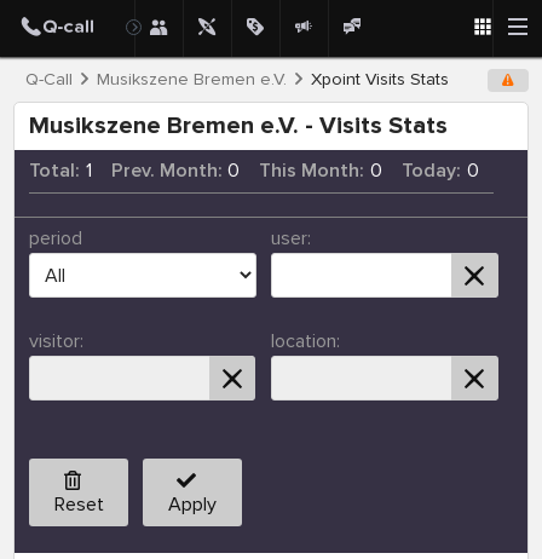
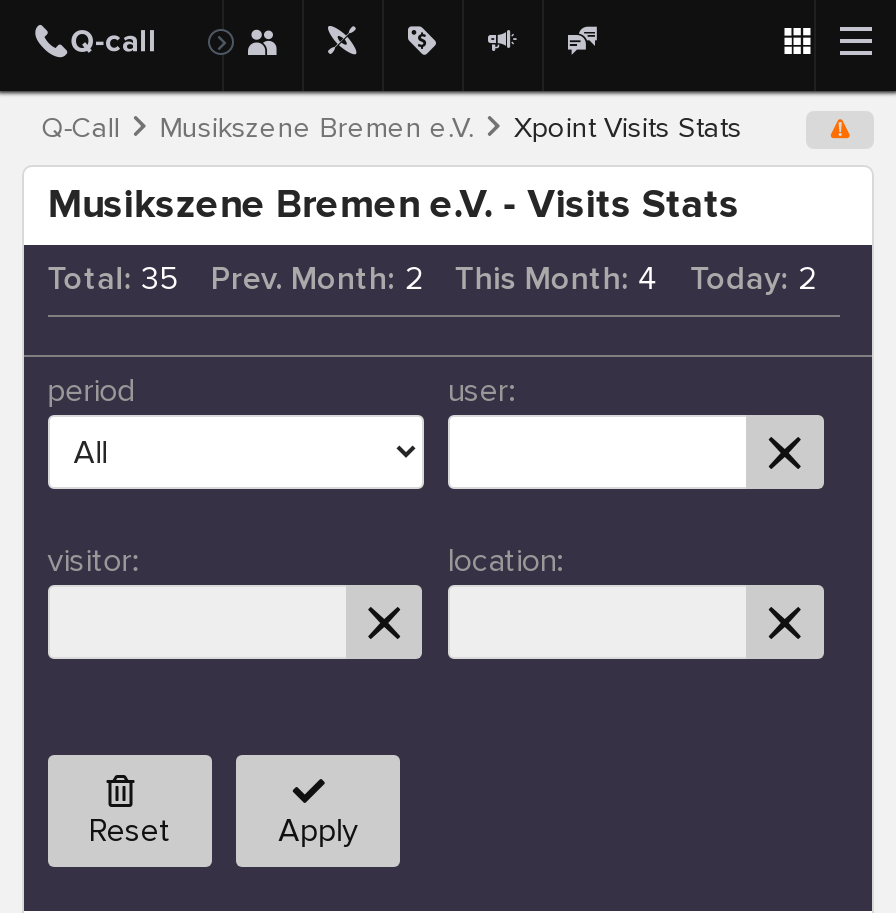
- Total: 1
+ Total: 35

- Prev. Month: 0
+ Prev. Month: 2

- This Month: 0
+ This Month: 4

- Today: 0
+ Today: 2
